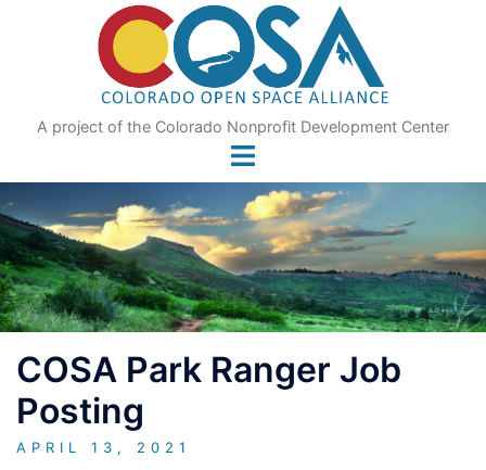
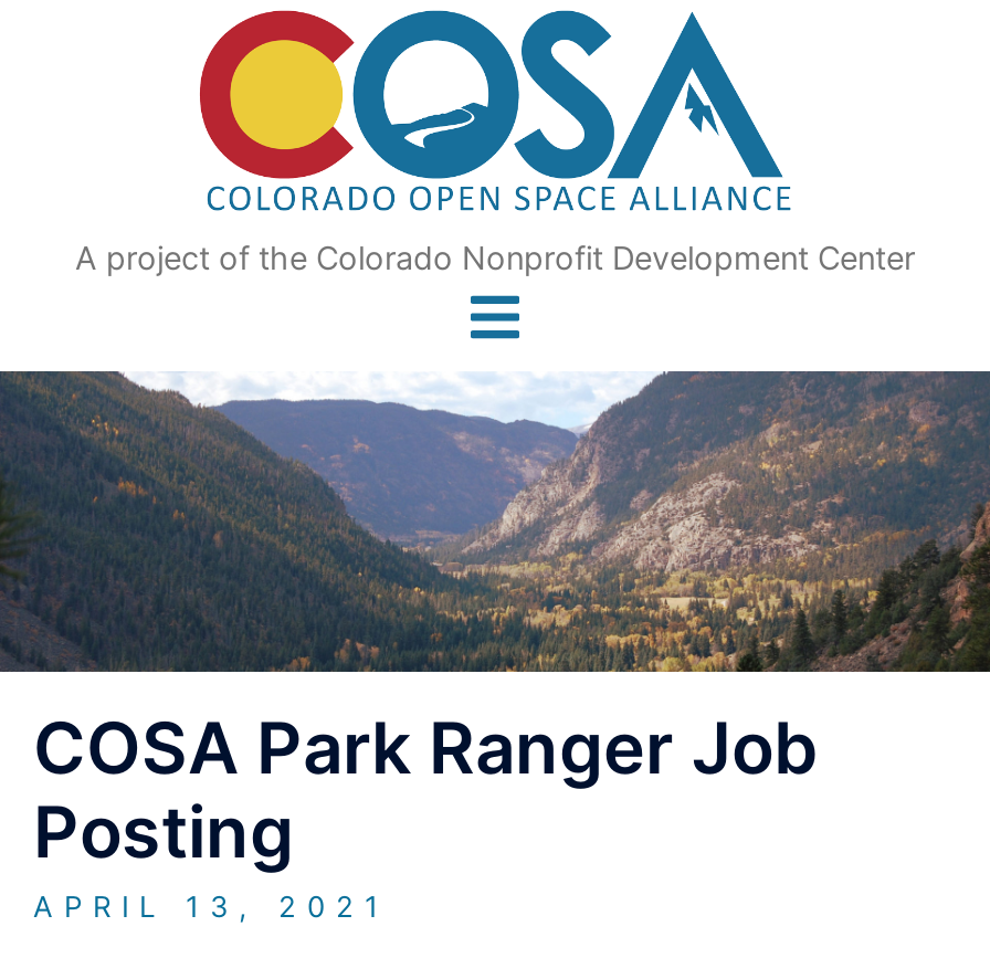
- [image]
+ [image]
